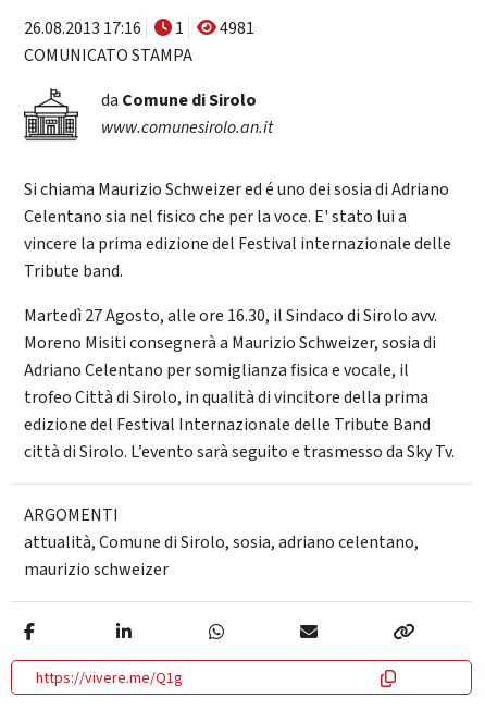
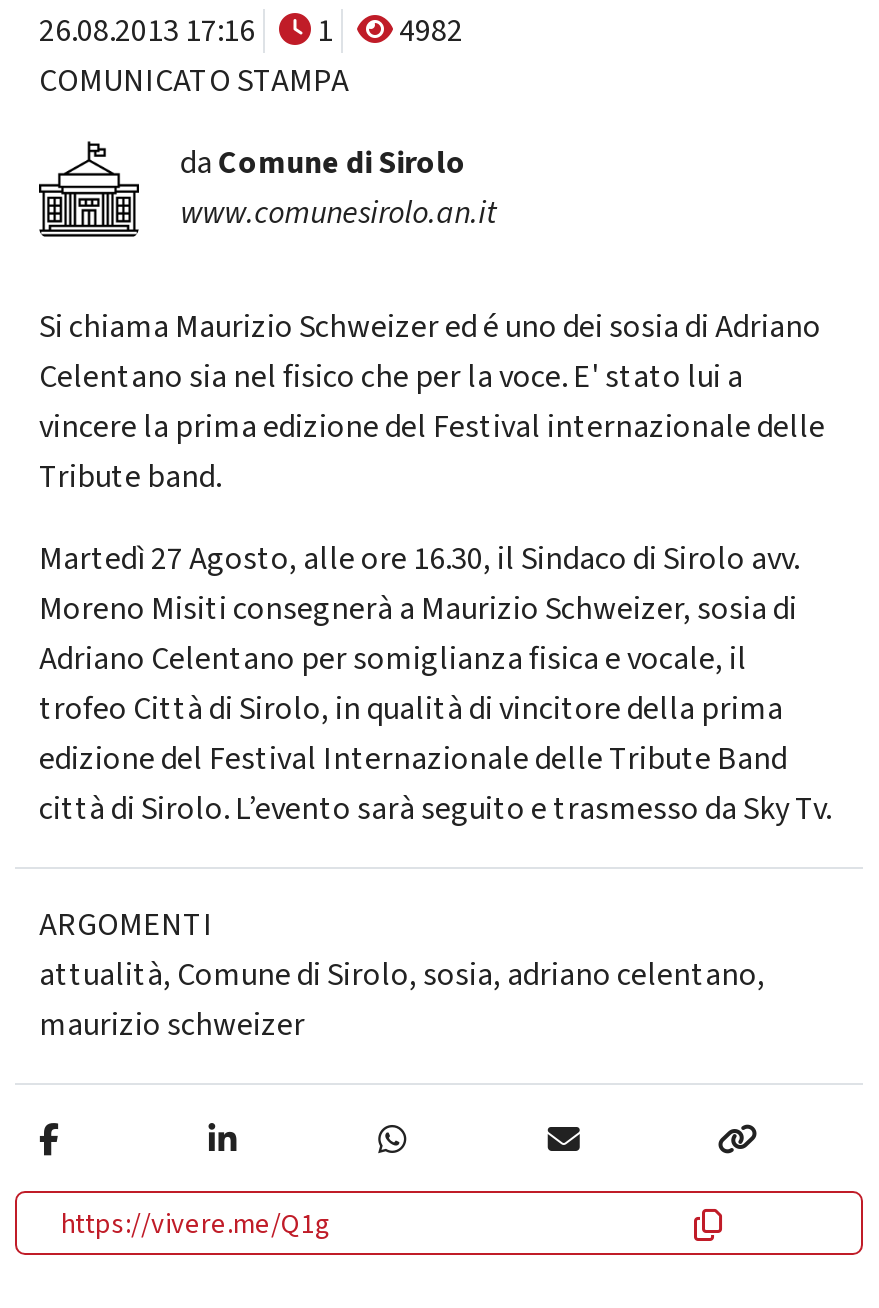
- 26.08.2013 17:16 1 4981
+ 26.08.2013 17:16 1 4982
